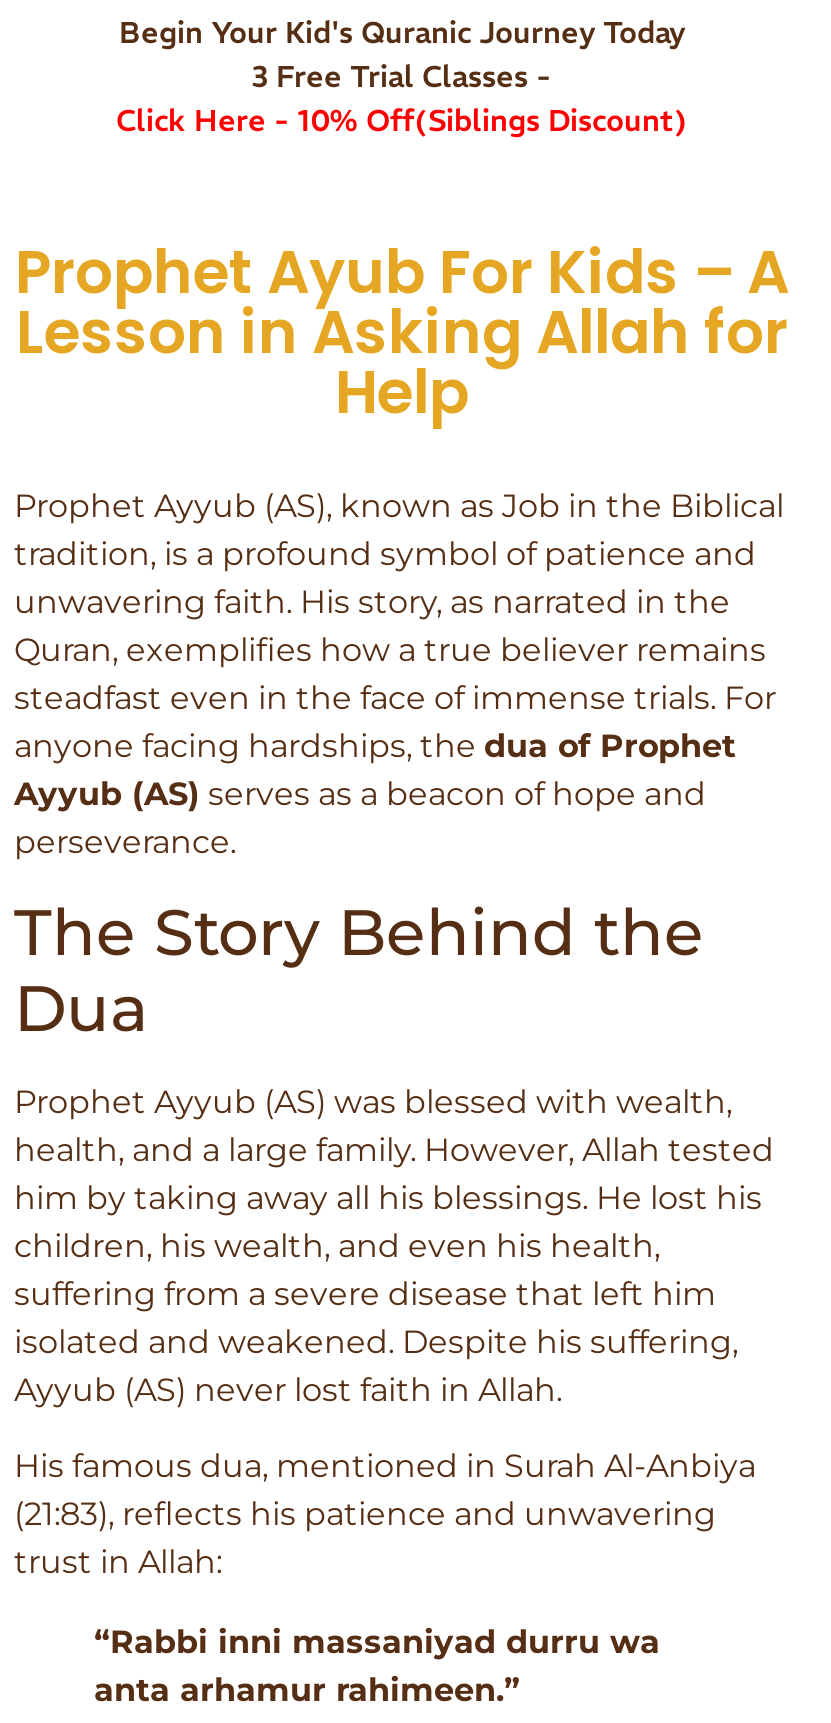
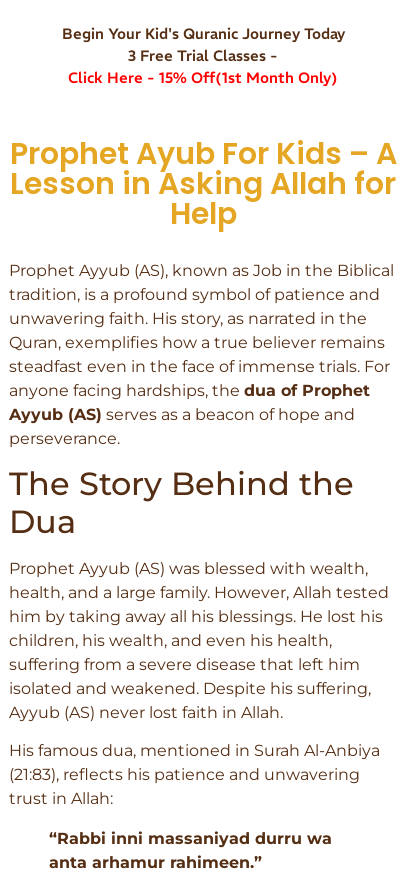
- Click Here - 10% Off(Siblings Discount)
+ Click Here - 15% Off(1st Month Only)
